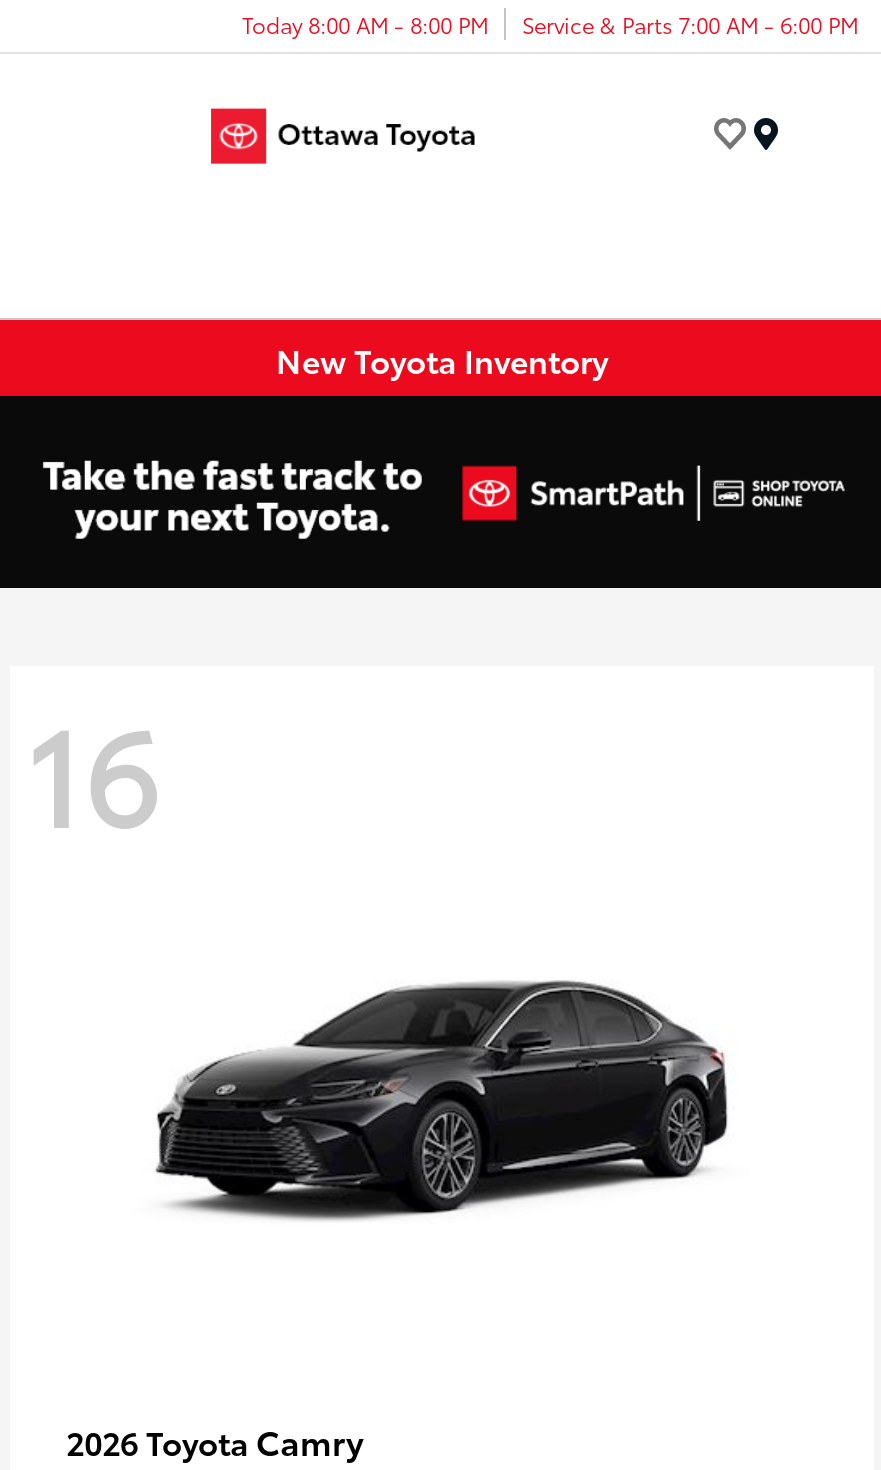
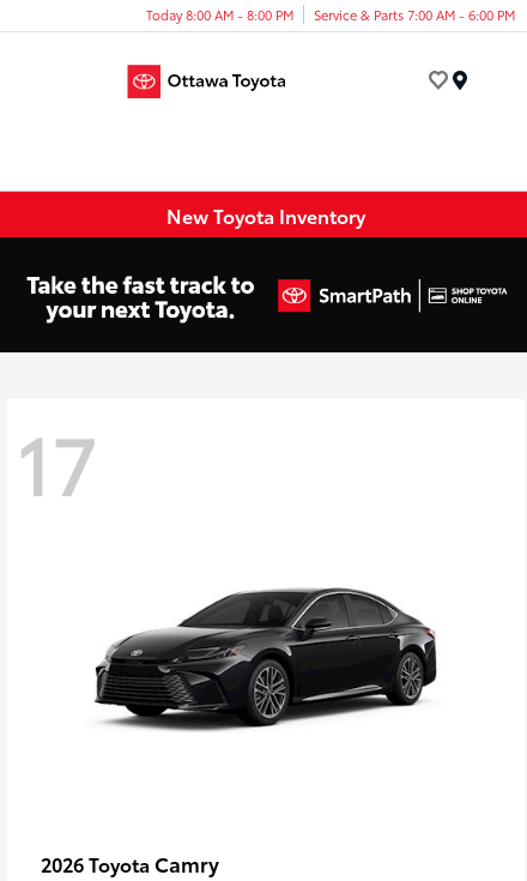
- 16
+ 17
